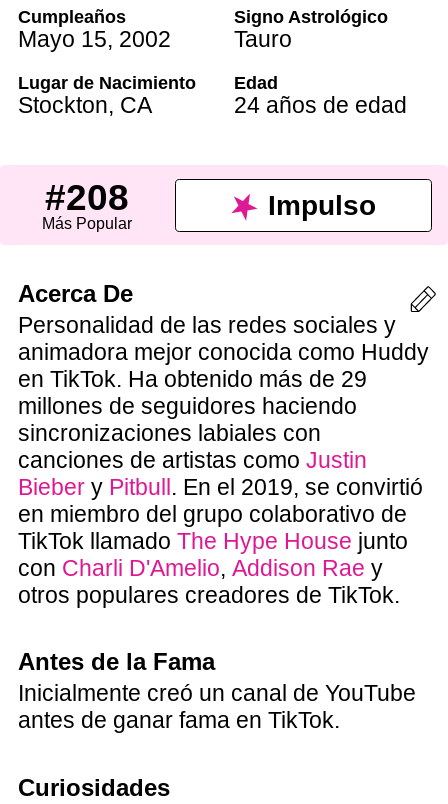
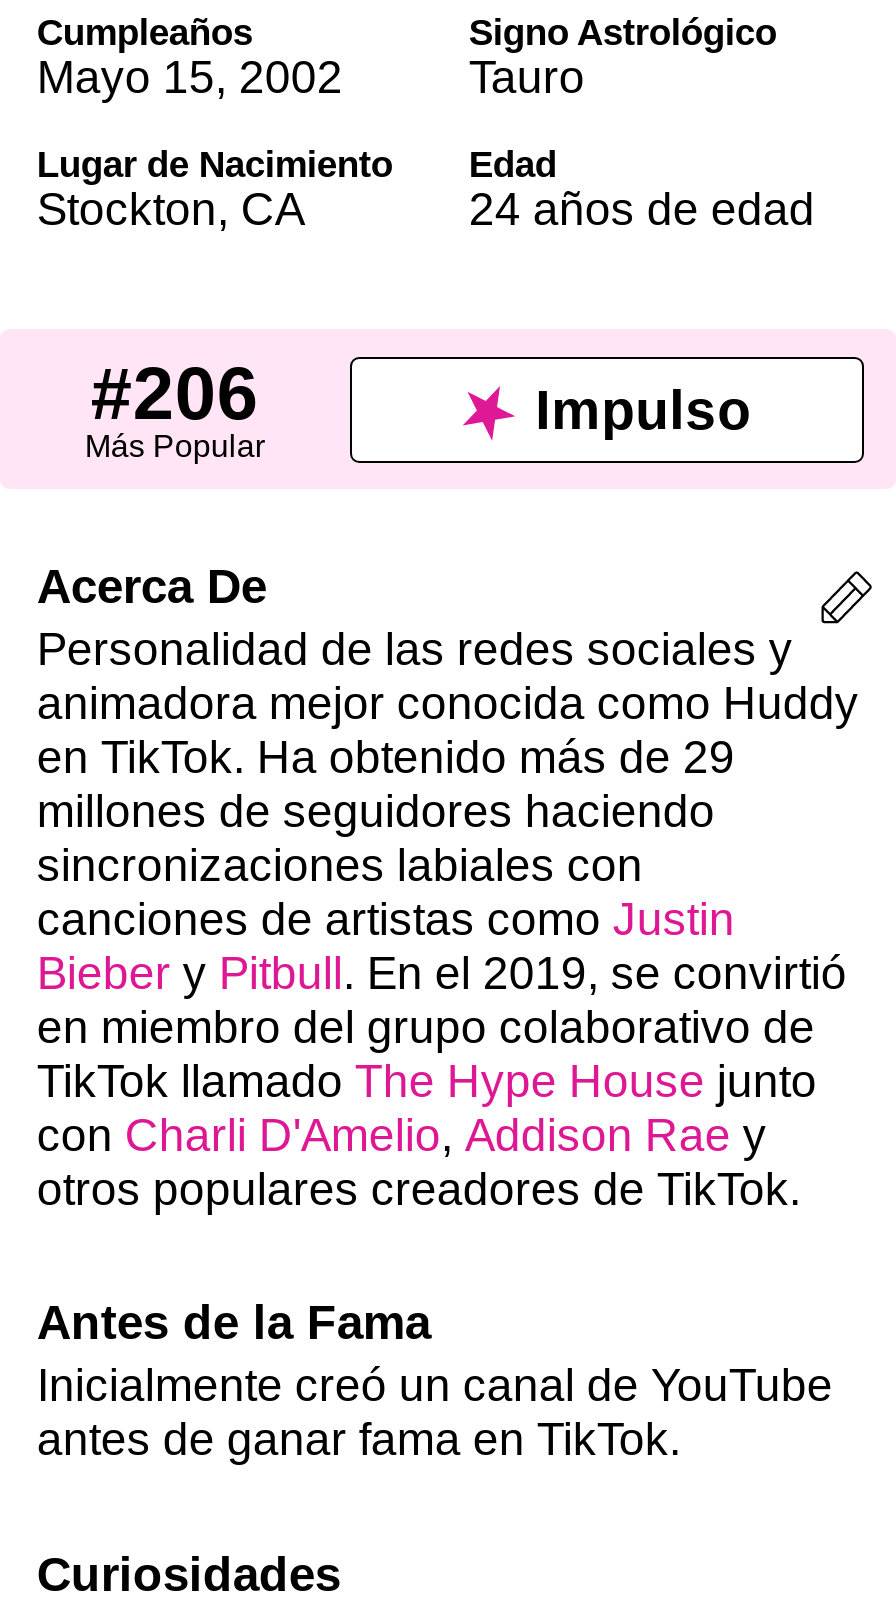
- #208
+ #206
